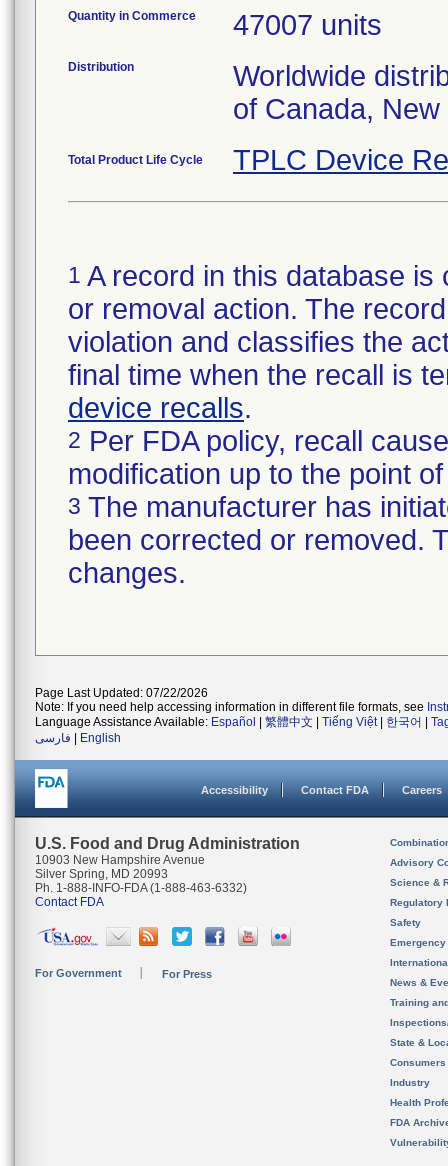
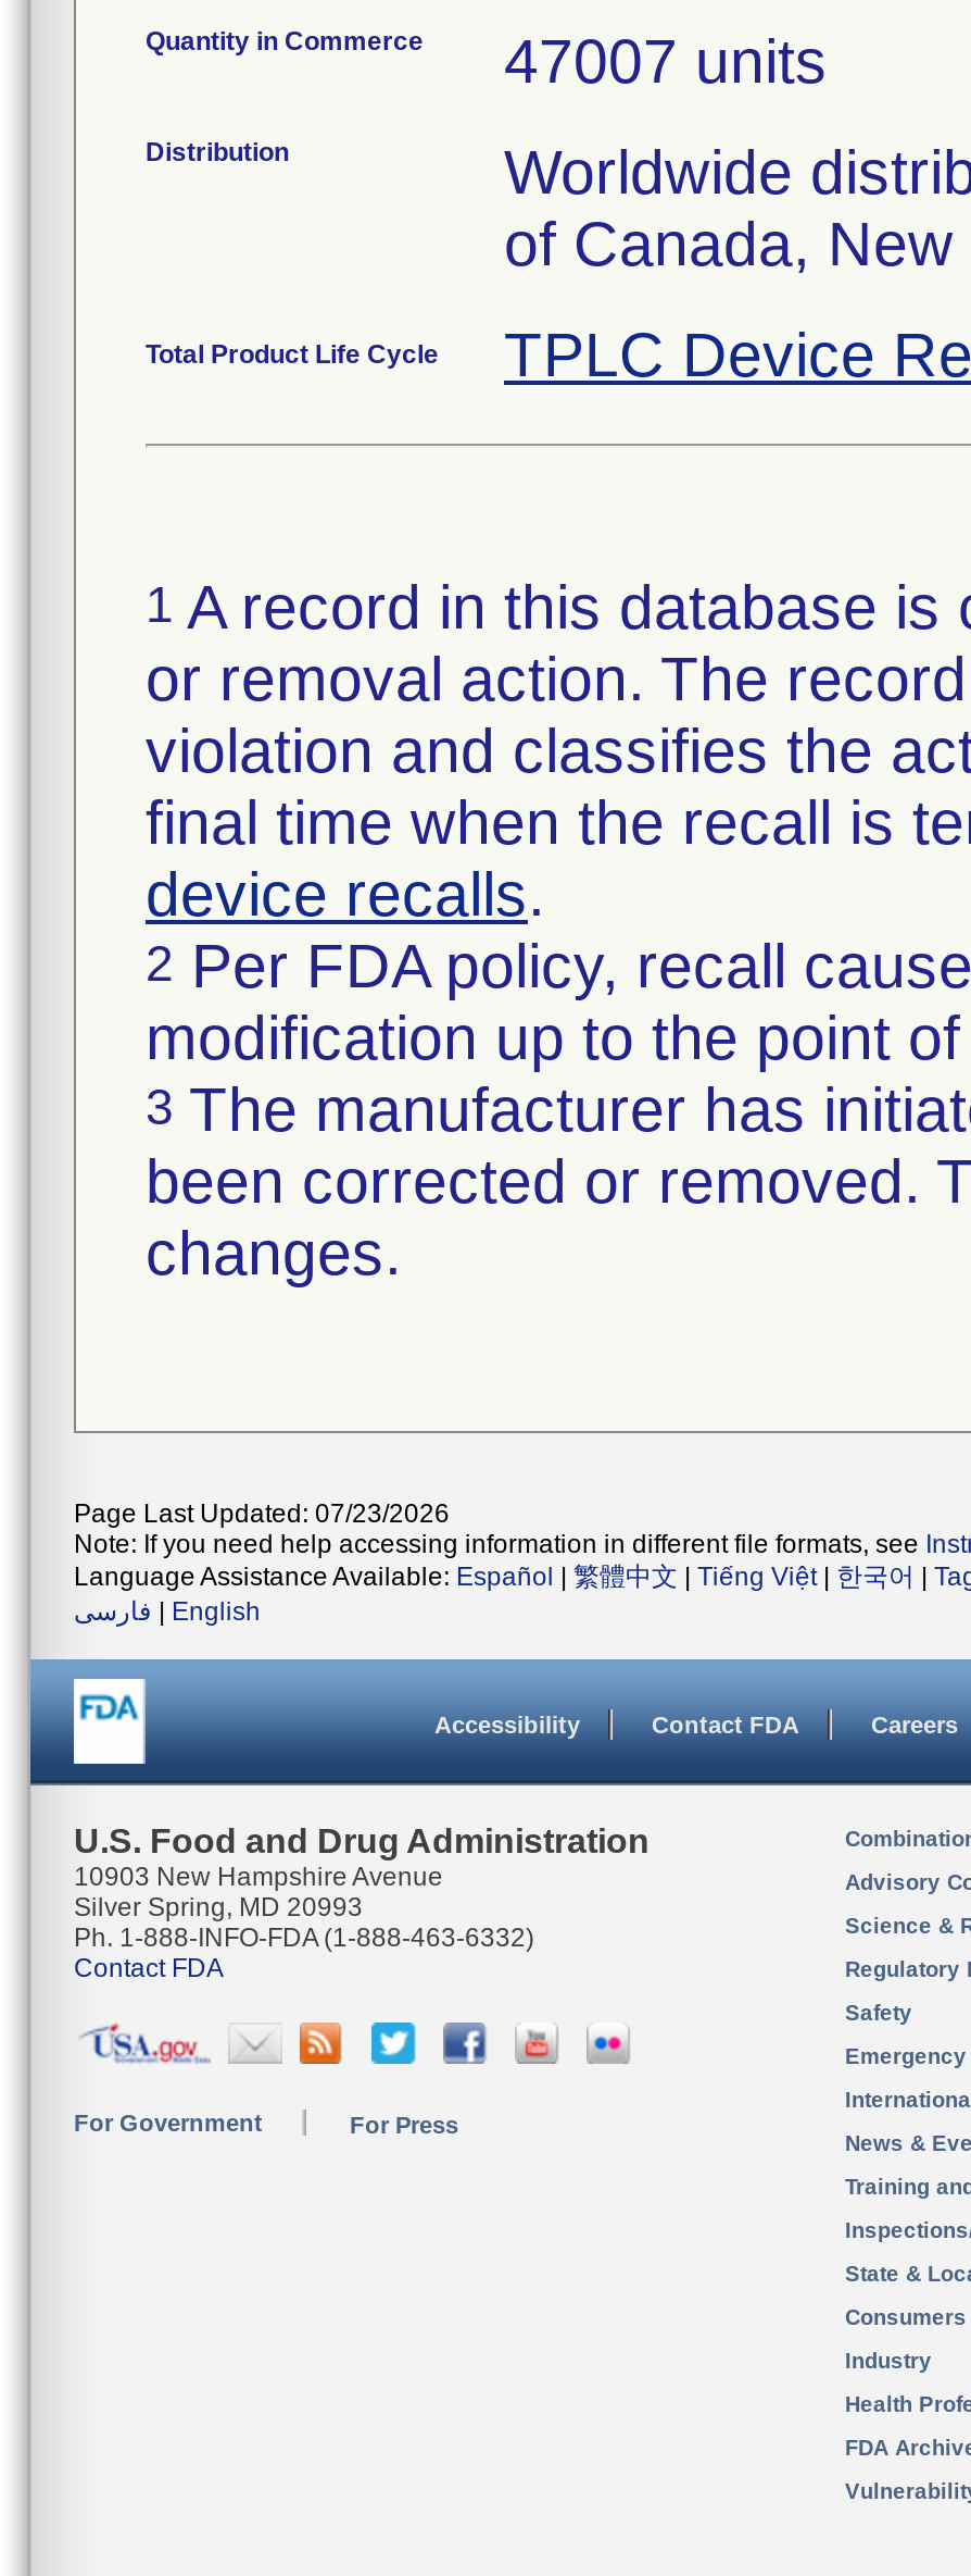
- Page Last Updated: 07/22/2026
+ Page Last Updated: 07/23/2026
